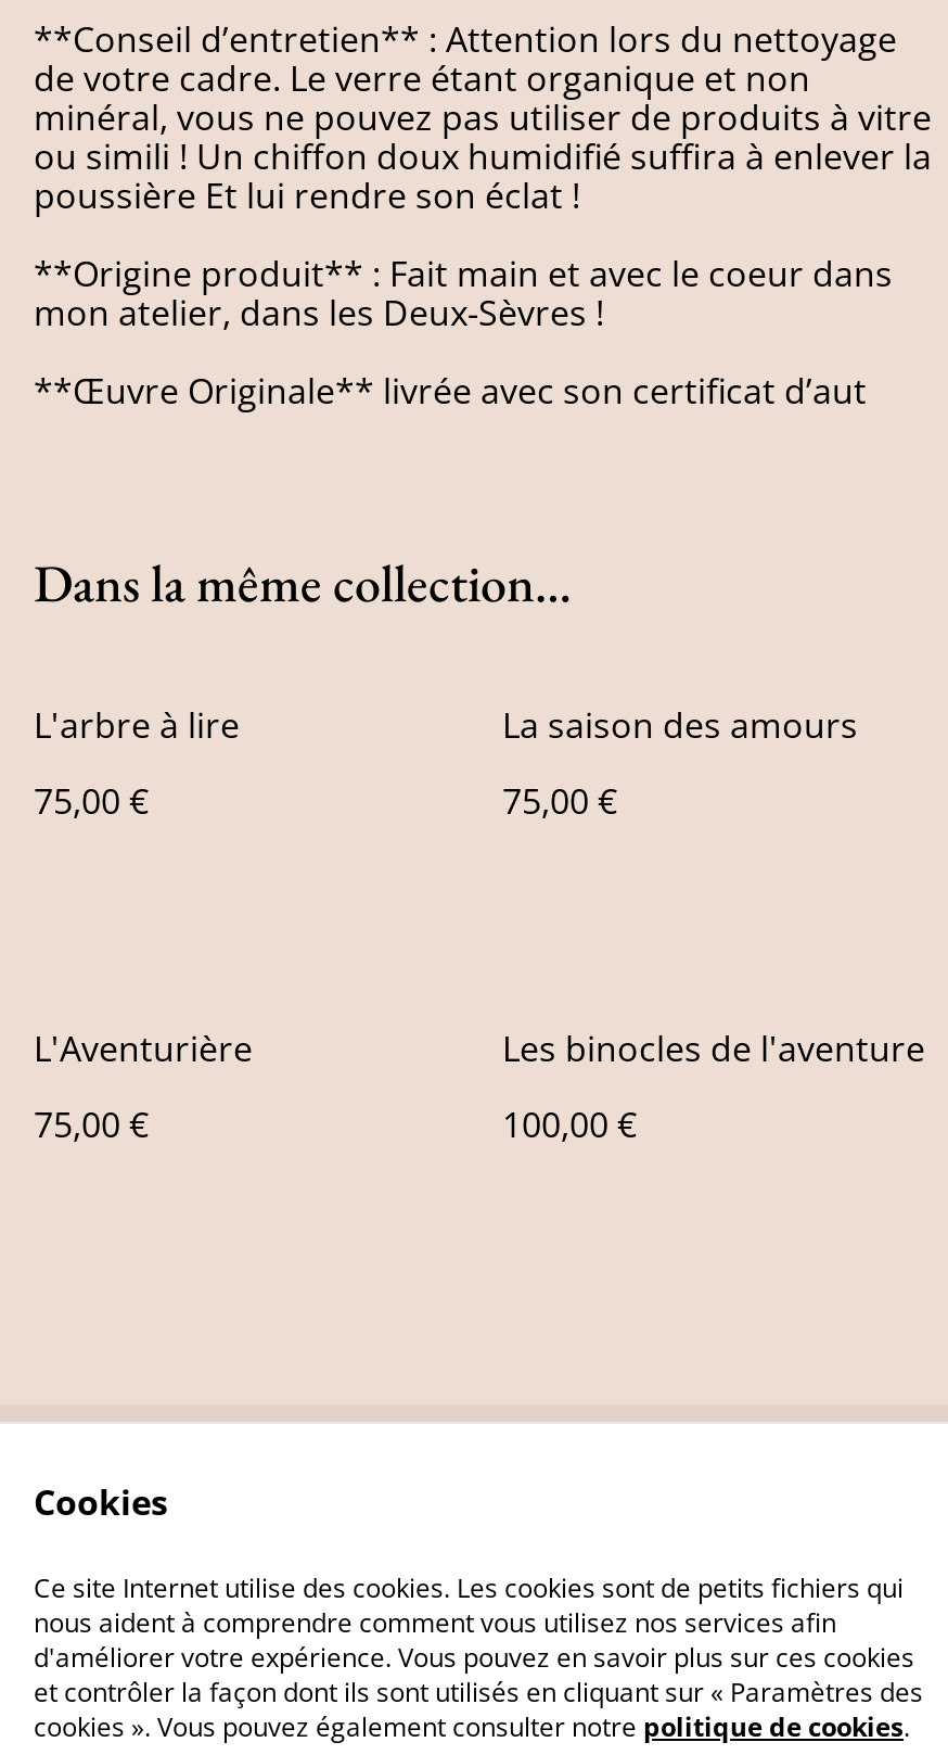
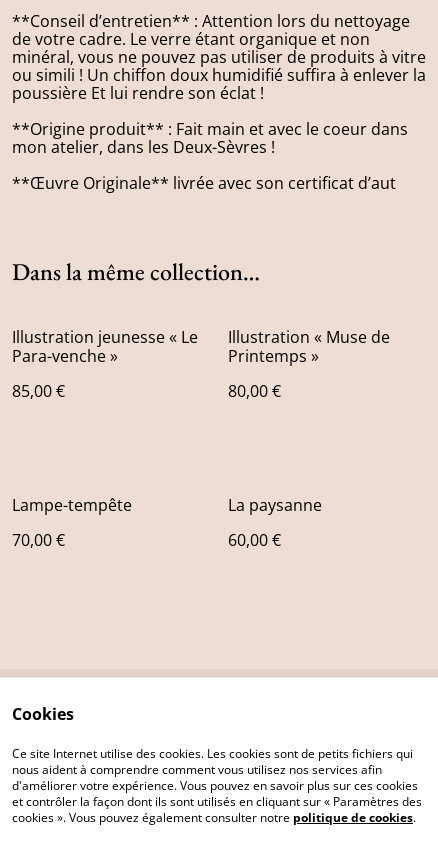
- L'arbre à lire
+ Illustration jeunesse « Le
+ Para-venche »

- La saison des amours
+ Illustration « Muse de
+ Printemps »

- 75,00 €
+ 85,00 €

- 75,00 €
+ 80,00 €

- L'Aventurière
+ Lampe-tempête

- Les binocles de l'aventure
+ La paysanne

- 75,00 €
+ 70,00 €

- 100,00 €
+ 60,00 €
